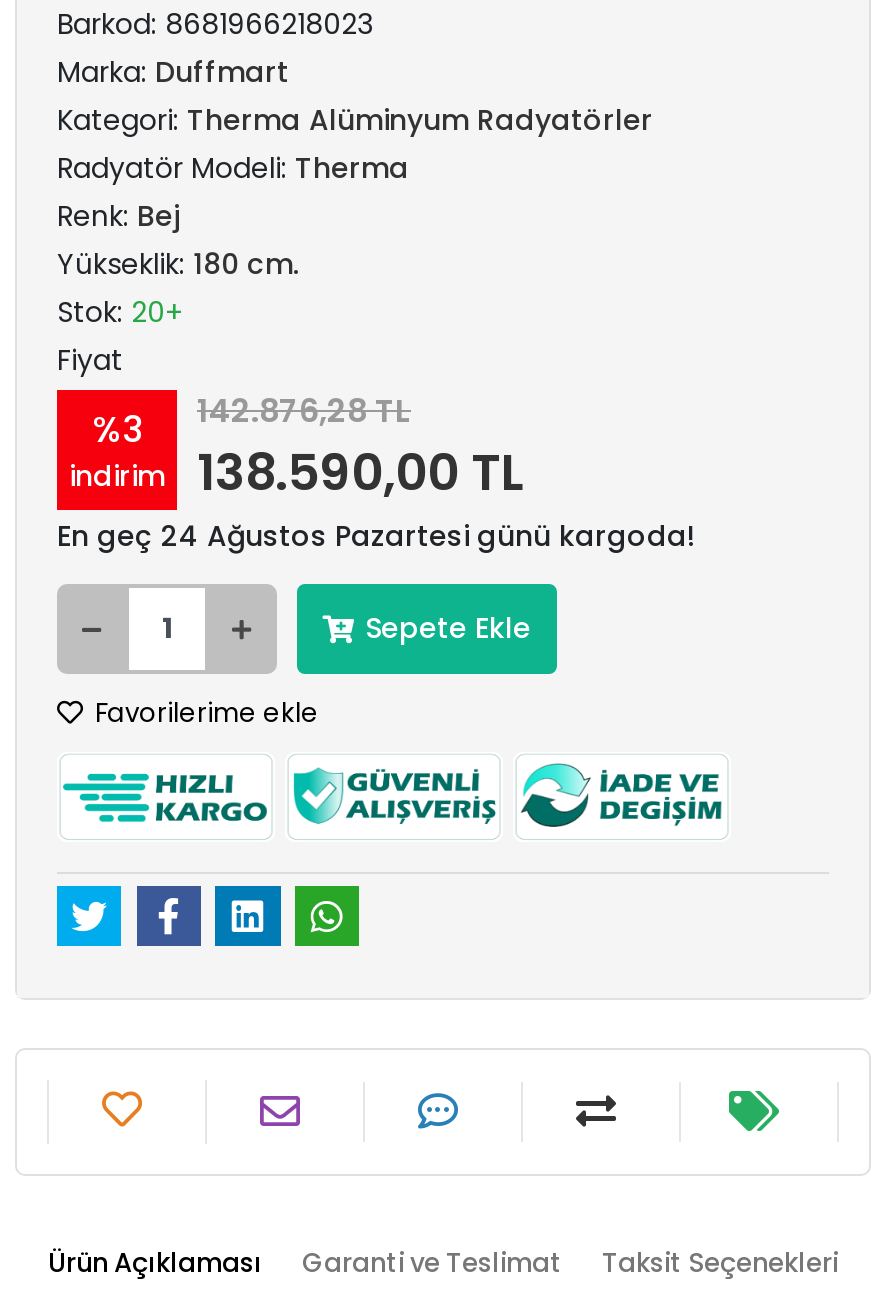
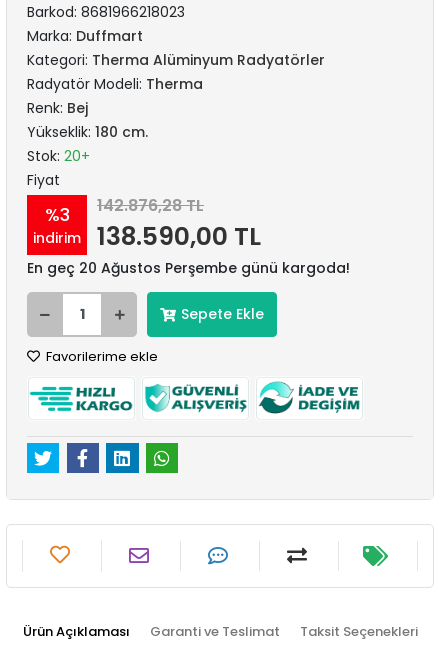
- En geç 24 Ağustos Pazartesi günü kargoda!
+ En geç 20 Ağustos Perşembe günü kargoda!
